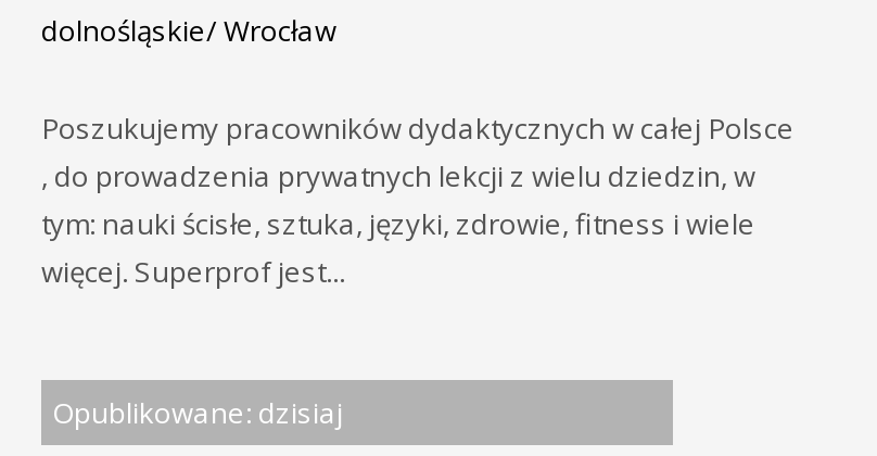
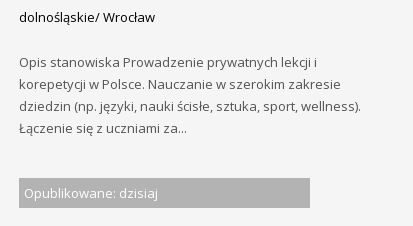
- Poszukujemy pracowników dydaktycznych w całej Polsce
- , do prowadzenia prywatnych lekcji z wielu dziedzin, w
- tym: nauki ścisłe, sztuka, języki, zdrowie, fitness i wiele
- więcej. Superprof jest...
+ Opis stanowiska Prowadzenie prywatnych lekcji i
+ korepetycji w Polsce. Nauczanie w szerokim zakresie
+ dziedzin (np. języki, nauki ścisłe, sztuka, sport, wellness).
+ Łączenie się z uczniami za...
